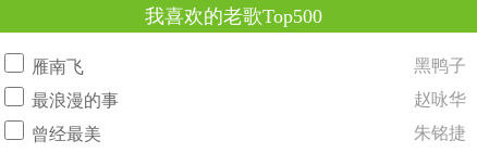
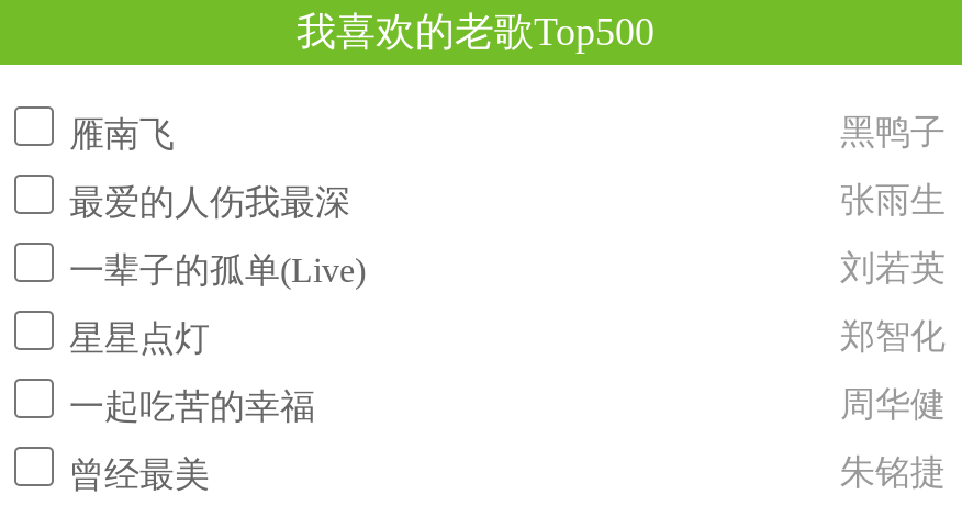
- 最浪漫的事
- 赵咏华
+ 最爱的人伤我最深
+ 张雨生
+ 一辈子的孤单(Live)
+ 刘若英
+ 星星点灯
+ 郑智化
+ 一起吃苦的幸福
+ 周华健
